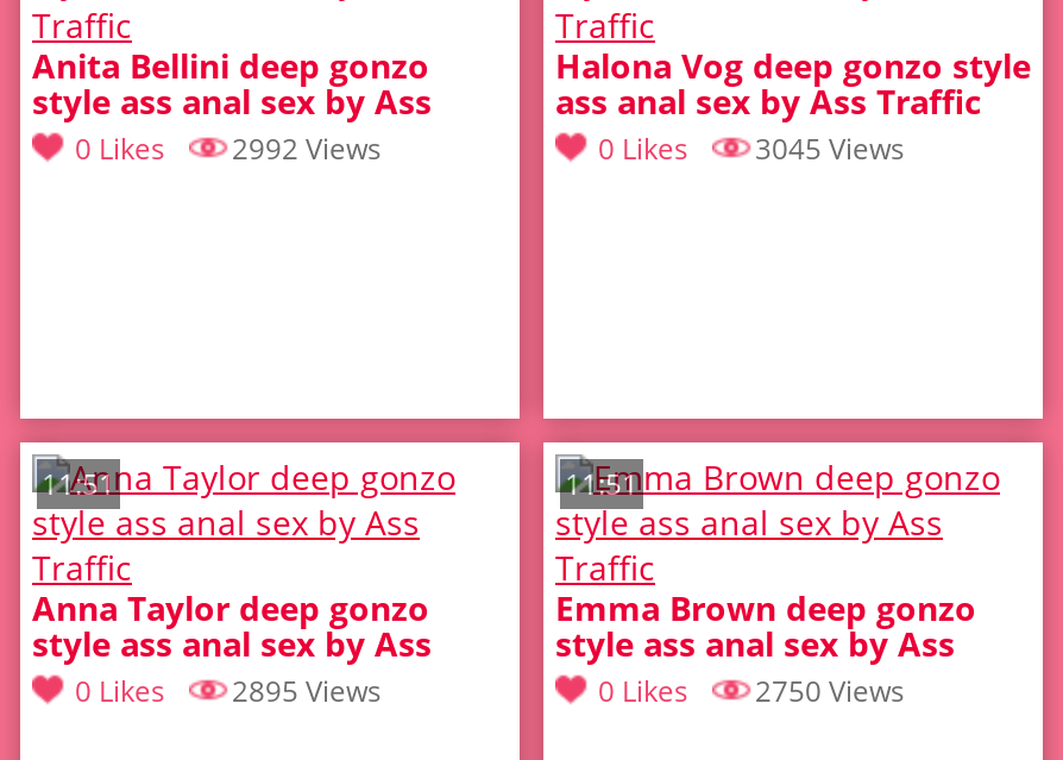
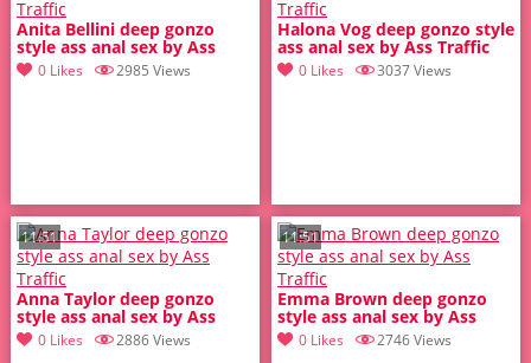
- 2992 Views
+ 2985 Views

- 0 Likes 3045 Views
+ 0 Likes 3037 Views

- 2895 Views
+ 2886 Views

- 2750 Views
+ 2746 Views
